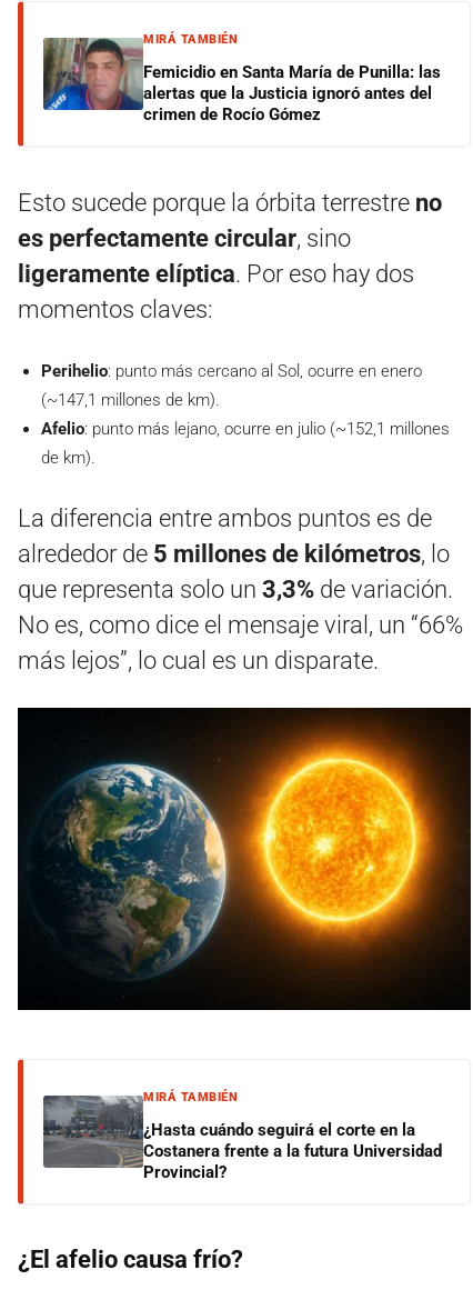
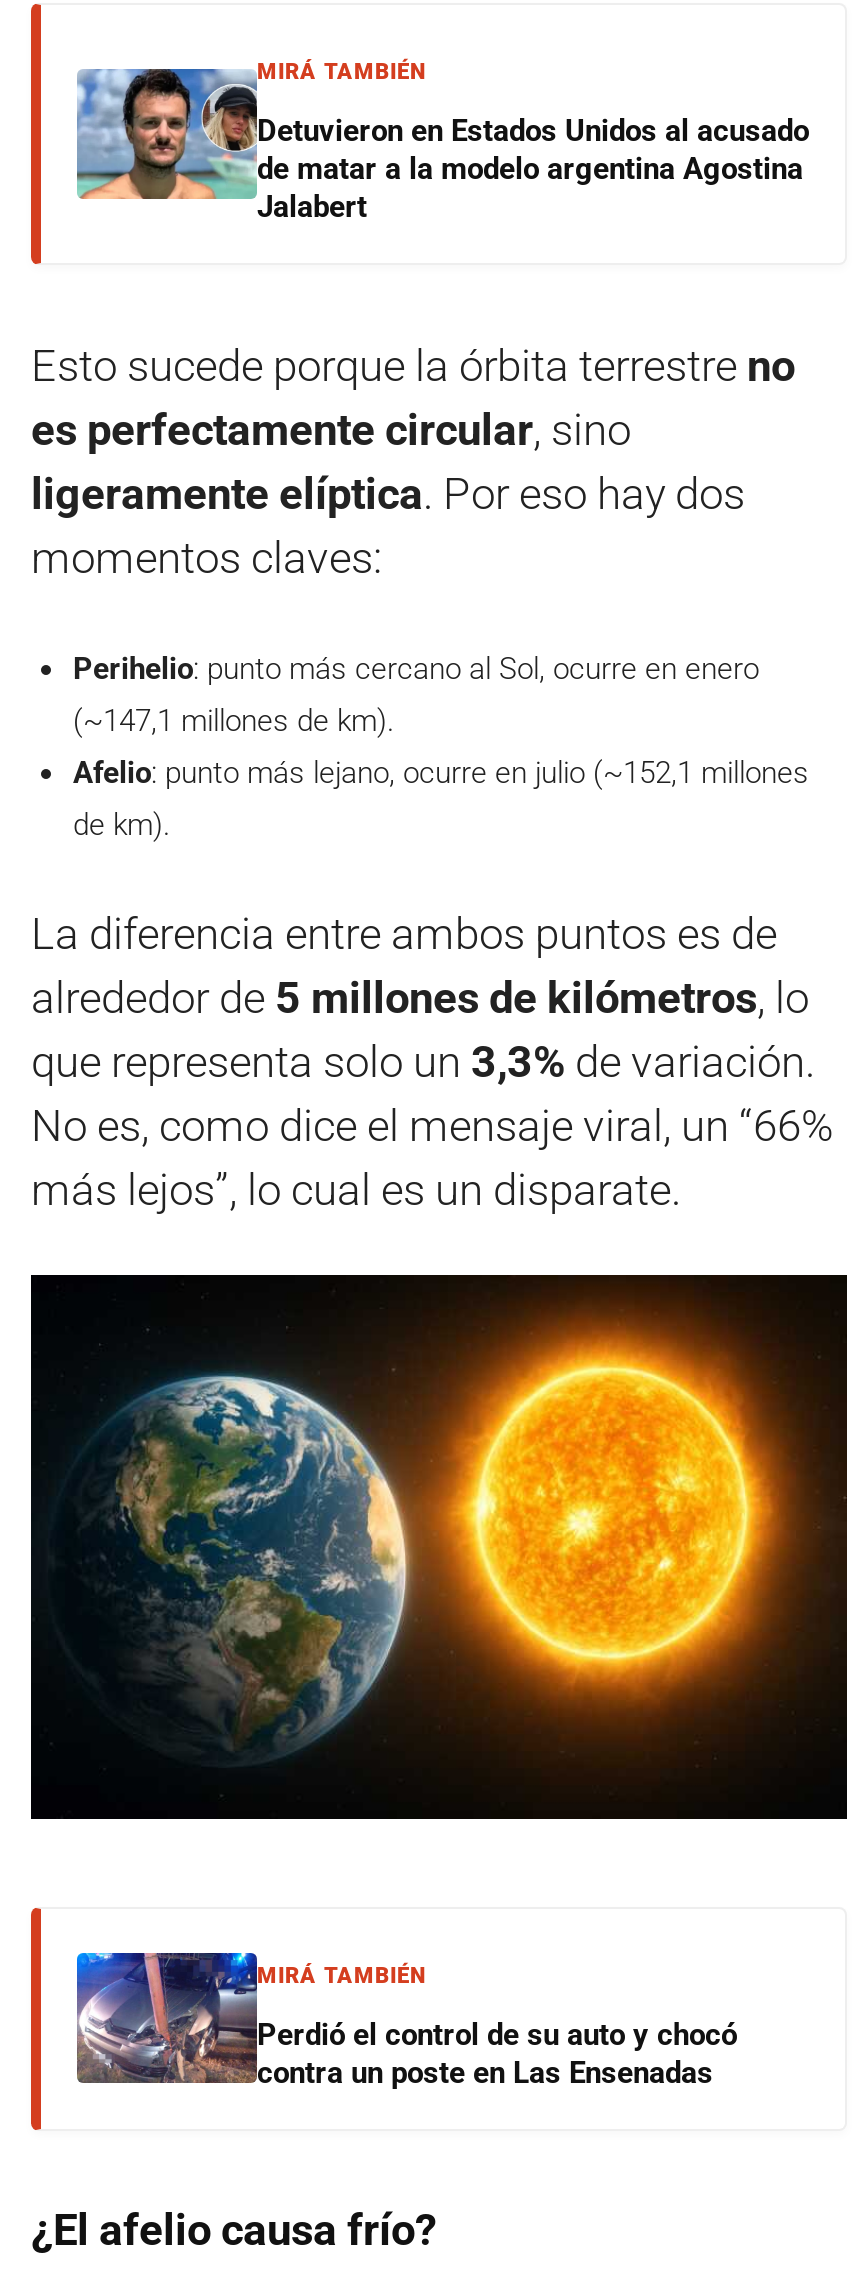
- [image]
- Femicidio en Santa María de Punilla: las
- alertas que la Justicia ignoró antes del
- crimen de Rocío Gómez
+ [image]
+ Detuvieron en Estados Unidos al acusado
+ de matar a la modelo argentina Agostina
+ Jalabert

- [image]
- ¿Hasta cuándo seguirá el corte en la
- Costanera frente a la futura Universidad
- Provincial?
+ [image]
+ Perdió el control de su auto y chocó
+ contra un poste en Las Ensenadas
